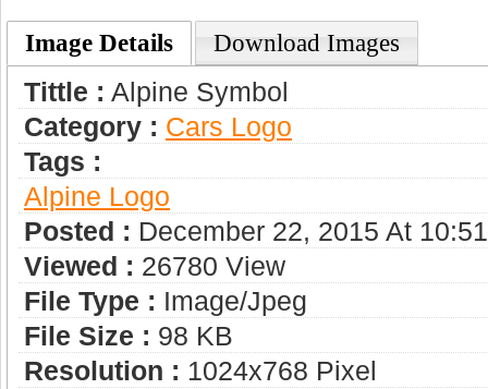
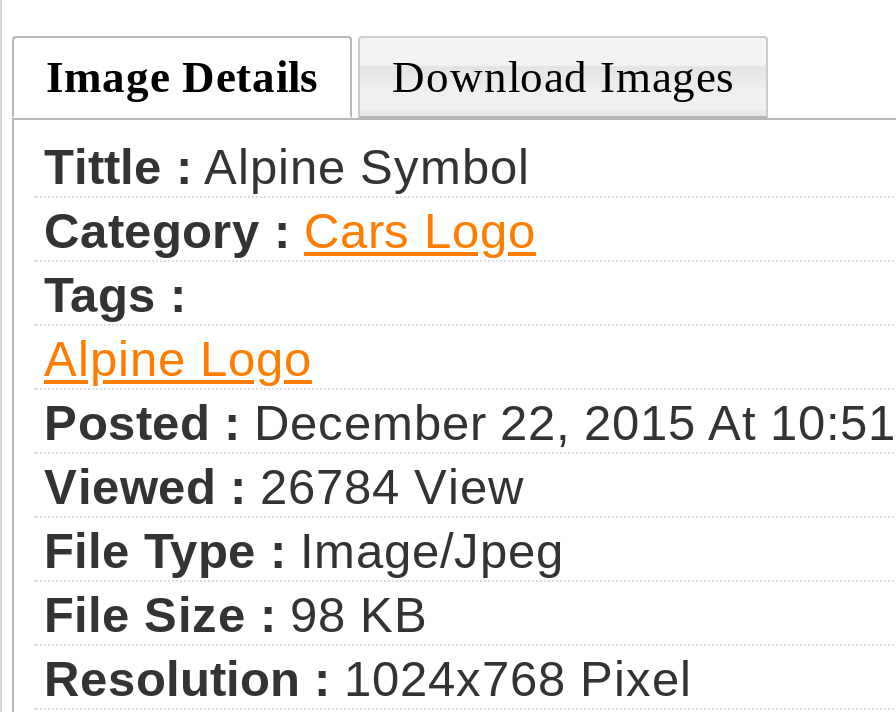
- Viewed : 26780 View
+ Viewed : 26784 View
